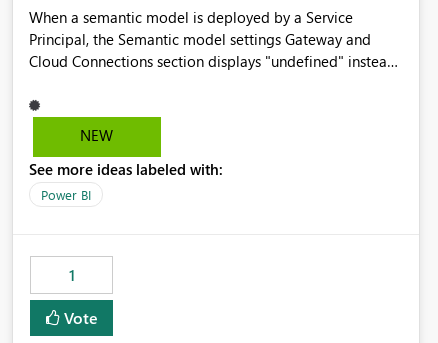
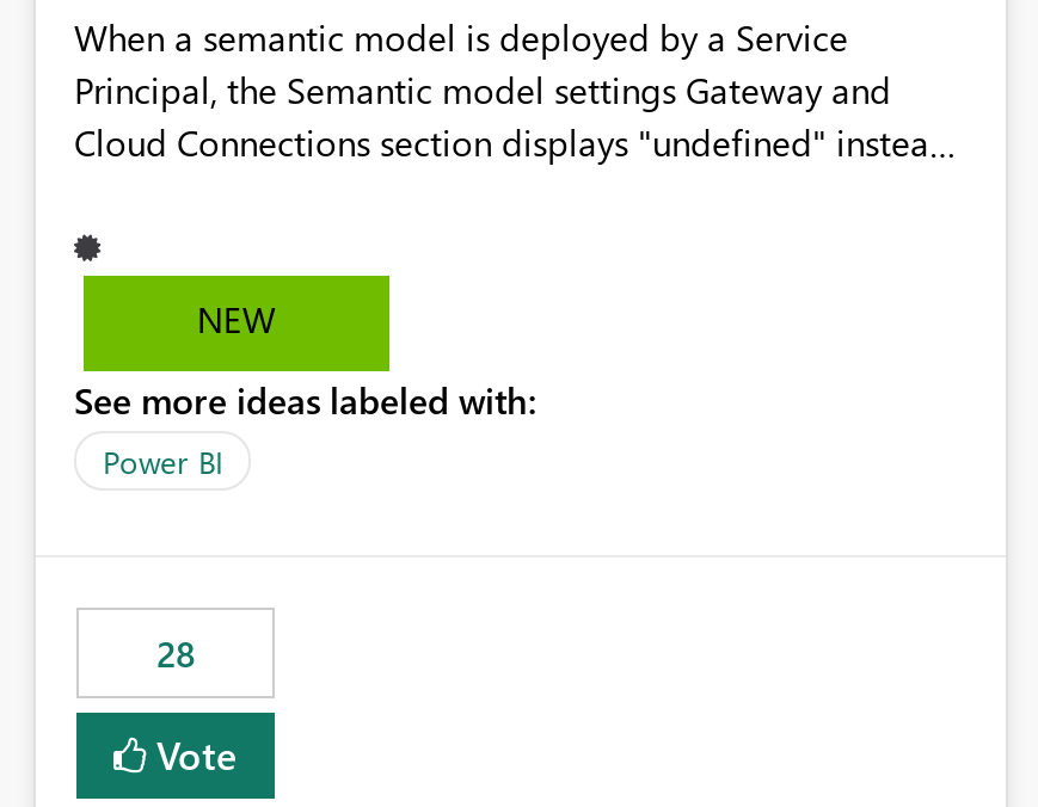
- 1
+ 28
